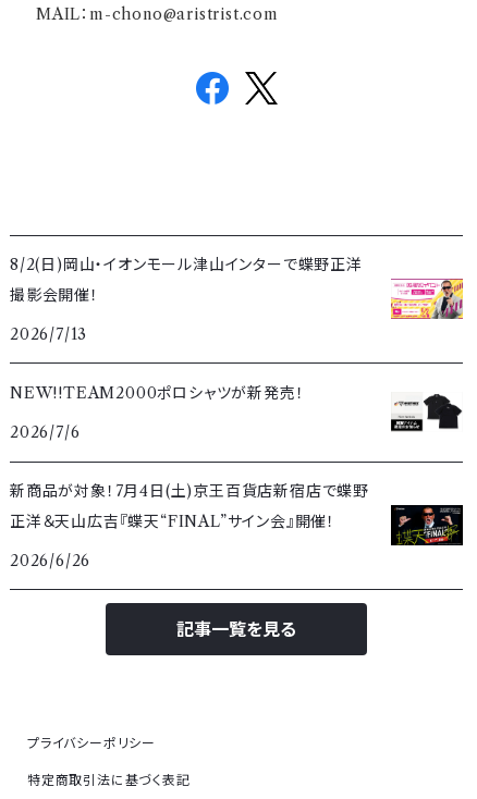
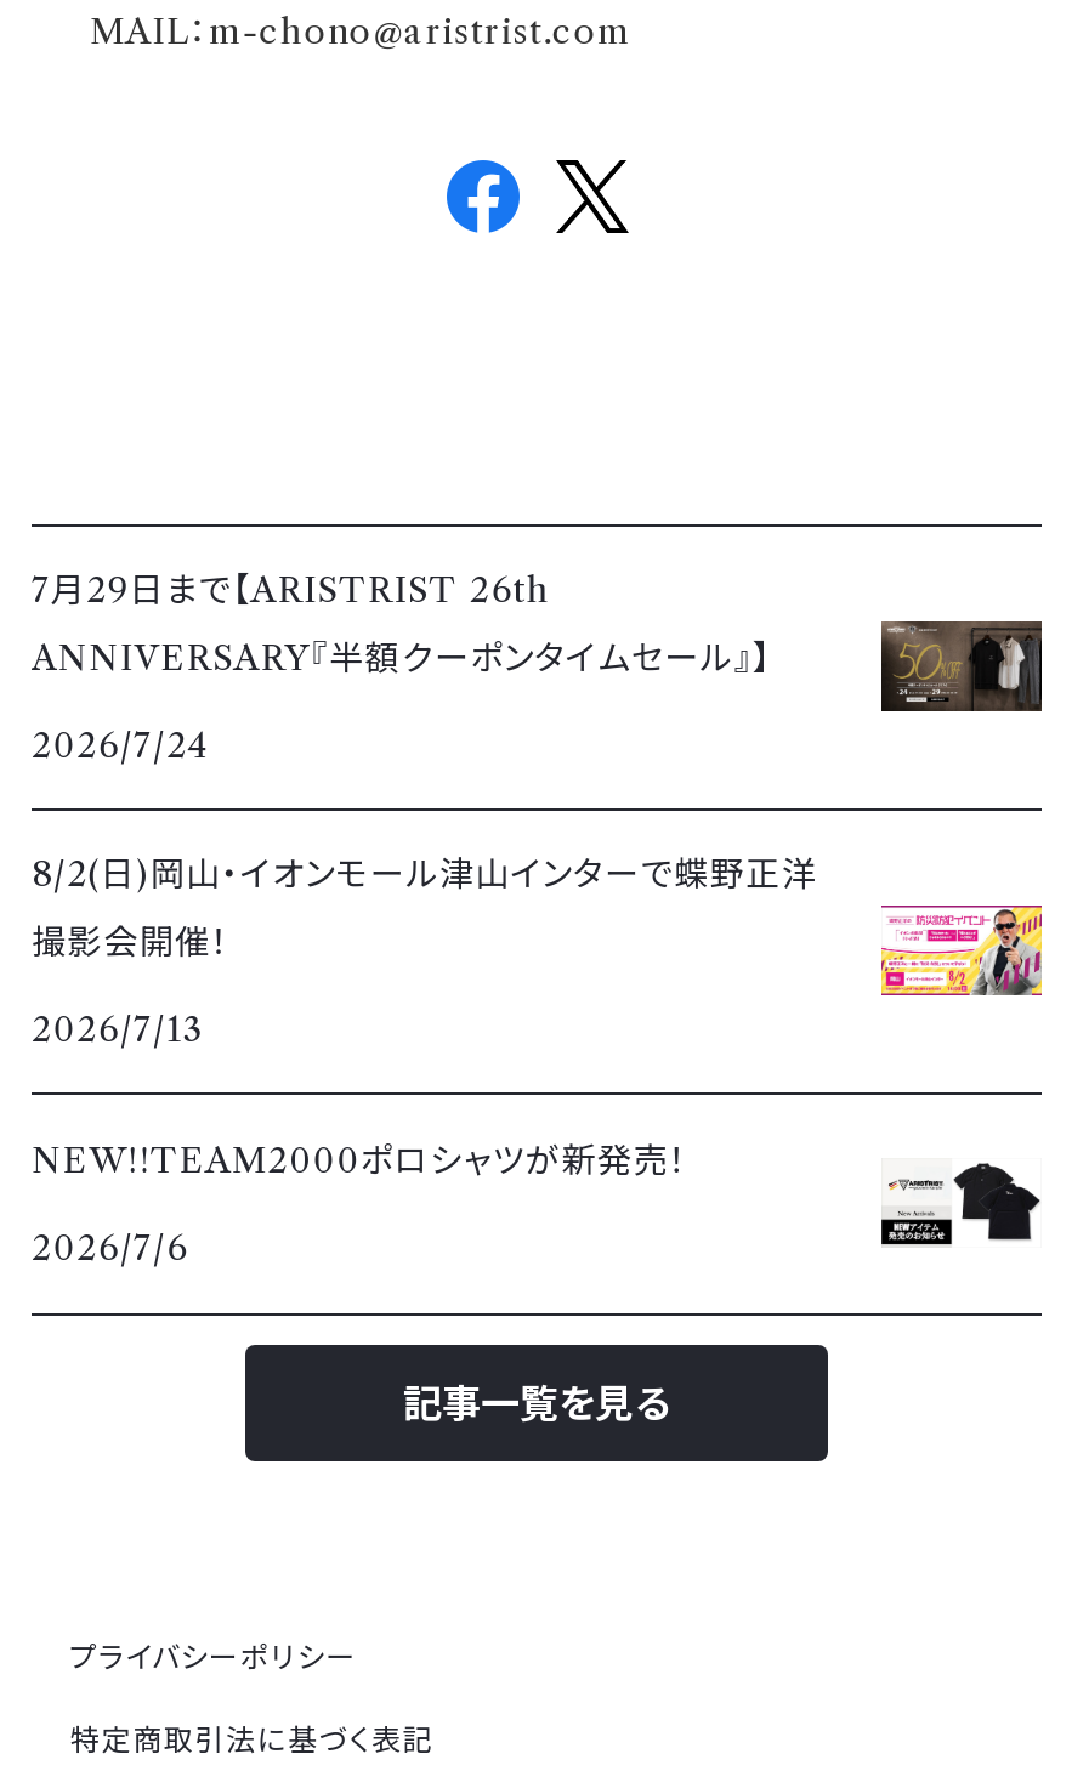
+ 7月29日まで【ARISTRIST 26th
+ ANNIVERSARY『半額クーポンタイムセール』】
+ 2026/7/24

+ [image]

moved down: [image] | 8/2(日)岡山・イオンモール津山インターで蝶野正洋 | 撮影会開催！ | 2026/7/13 | NEW!!TEAM2000ポロシャツが新発売！ | 2026/7/6

- [image]
- 新商品が対象！7月4日(土)京王百貨店新宿店で蝶野
- 正洋＆天山広吉『蝶天“FINAL”サイン会』開催！
- 2026/6/26
